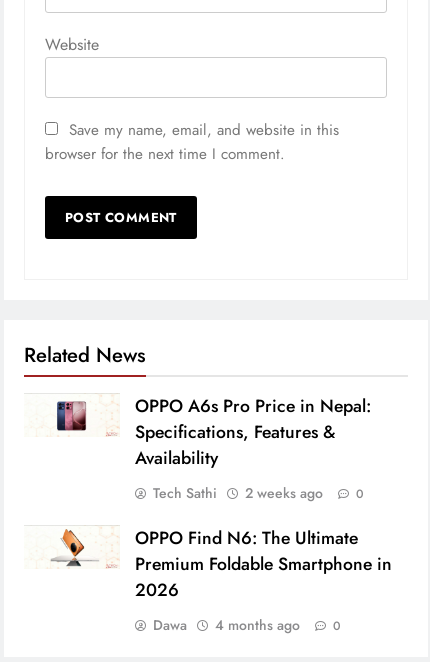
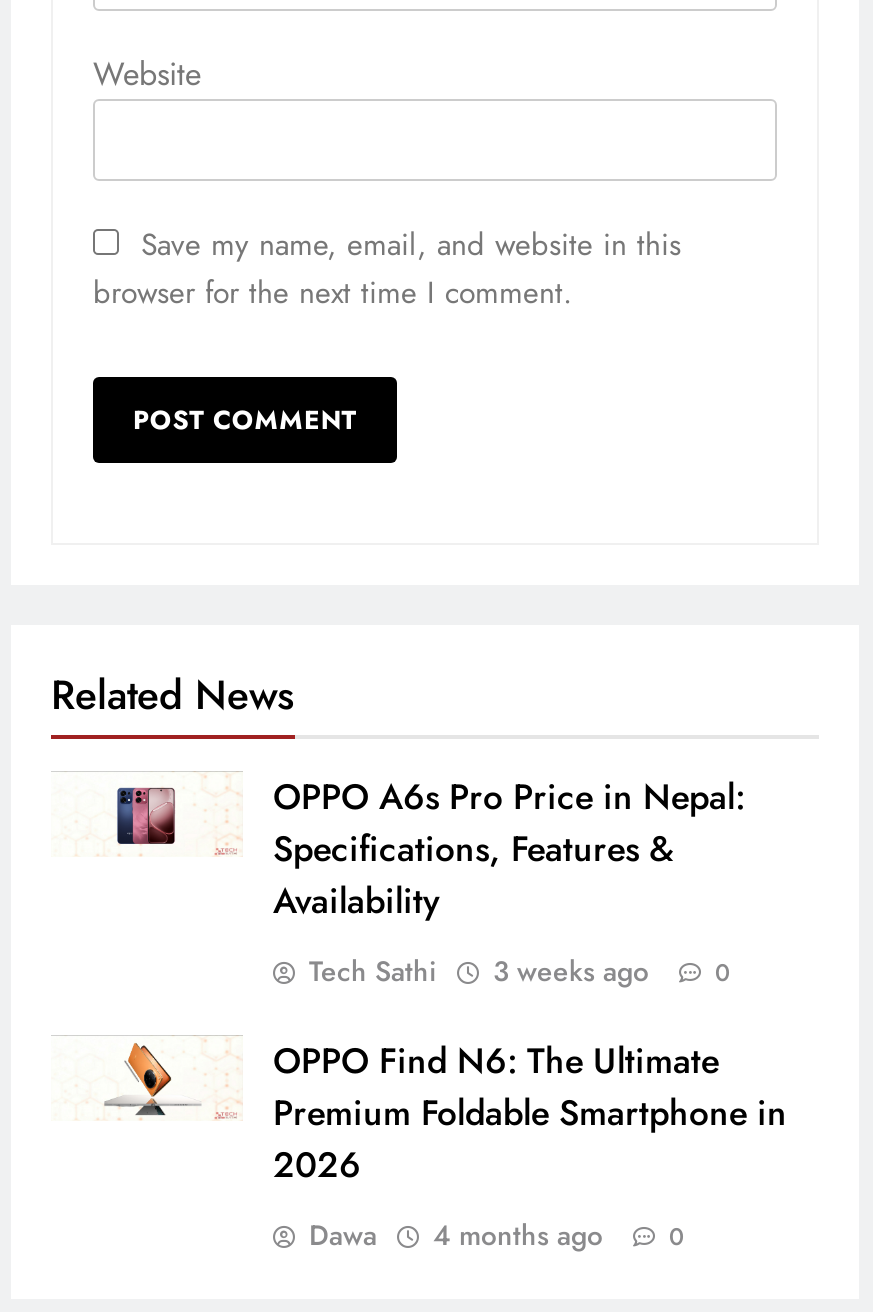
- Tech Sathi 2 weeks ago 0
+ Tech Sathi 3 weeks ago 0
